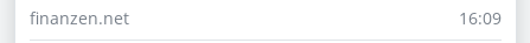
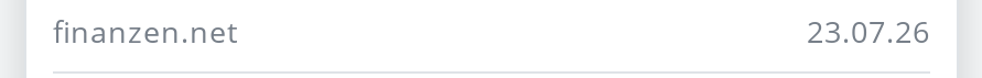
- 16:09
+ 23.07.26
